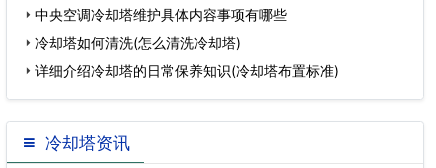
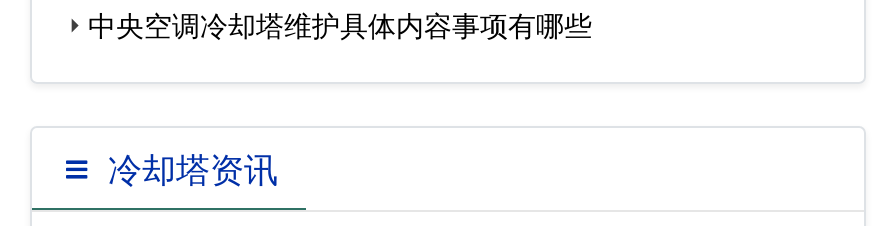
- 冷却塔如何清洗(怎么清洗冷却塔)
- 详细介绍冷却塔的日常保养知识(冷却塔布置标准)
